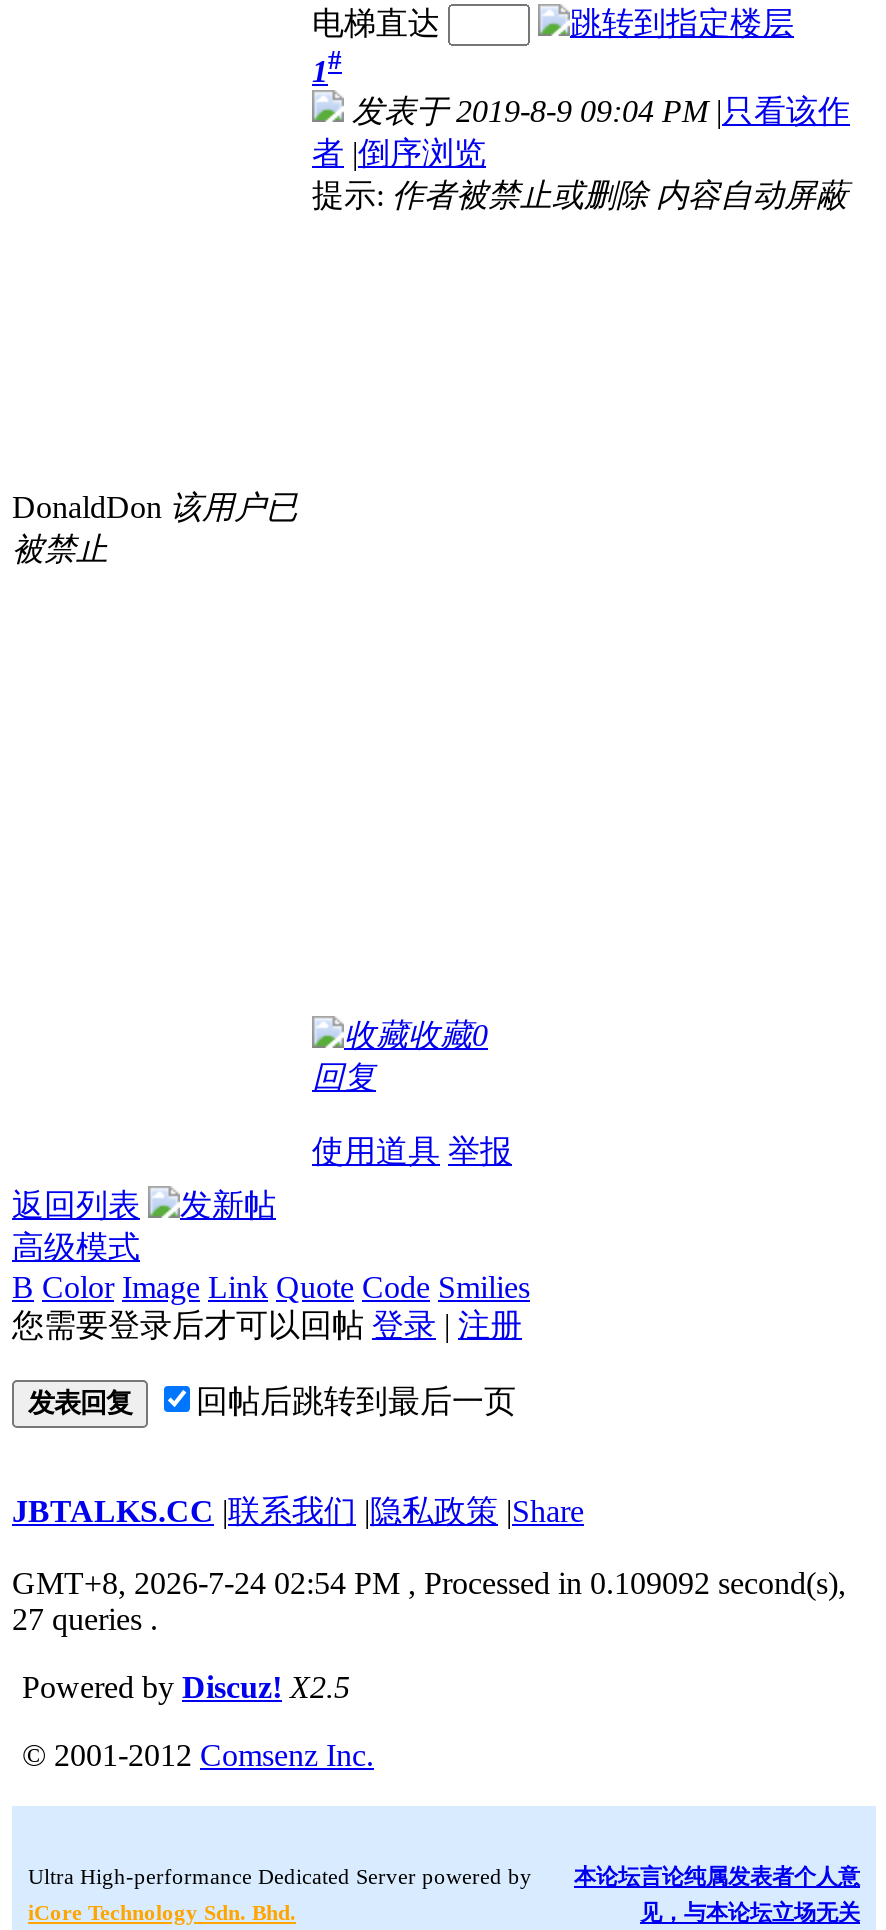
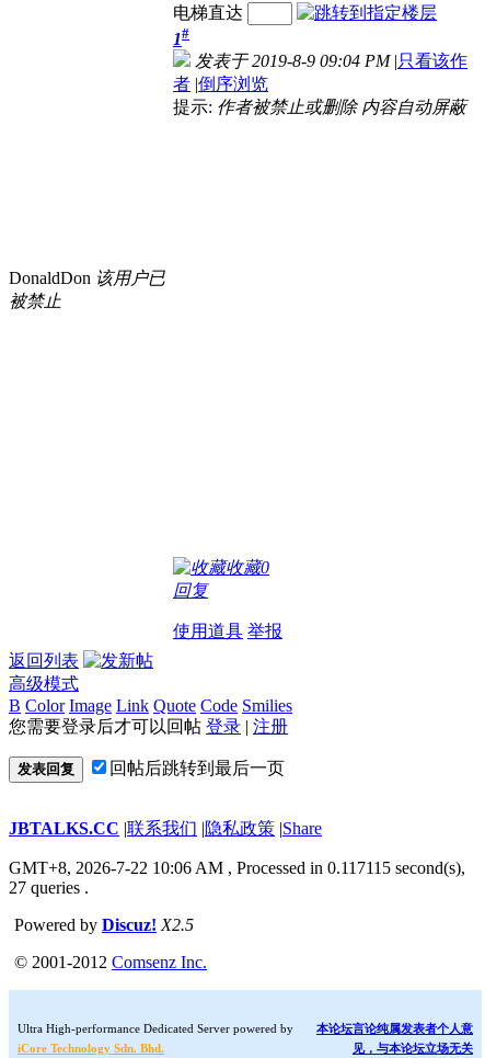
- GMT+8, 2026-7-24 02:54 PM, Processed in 0.109092 second(s),
+ GMT+8, 2026-7-22 10:06 AM, Processed in 0.117115 second(s),
